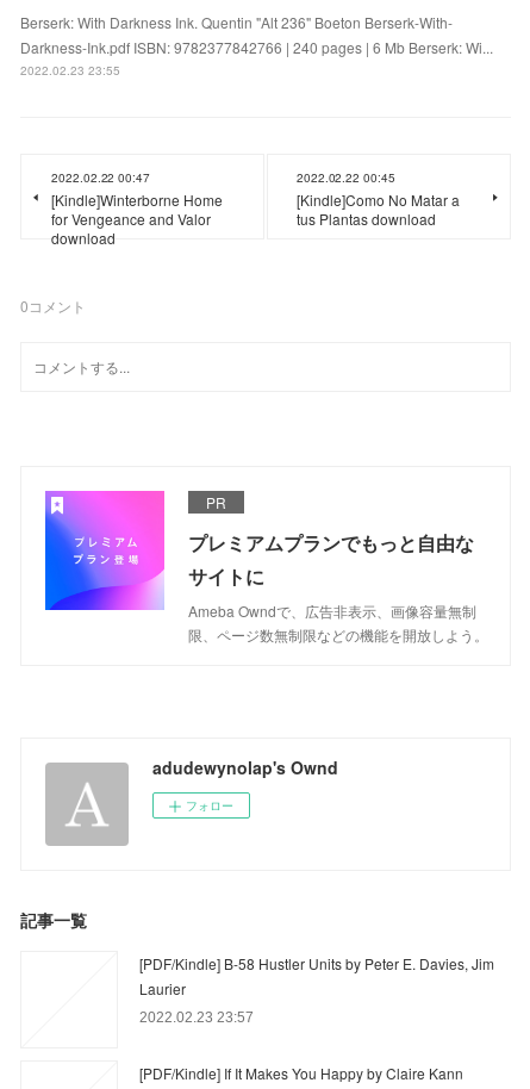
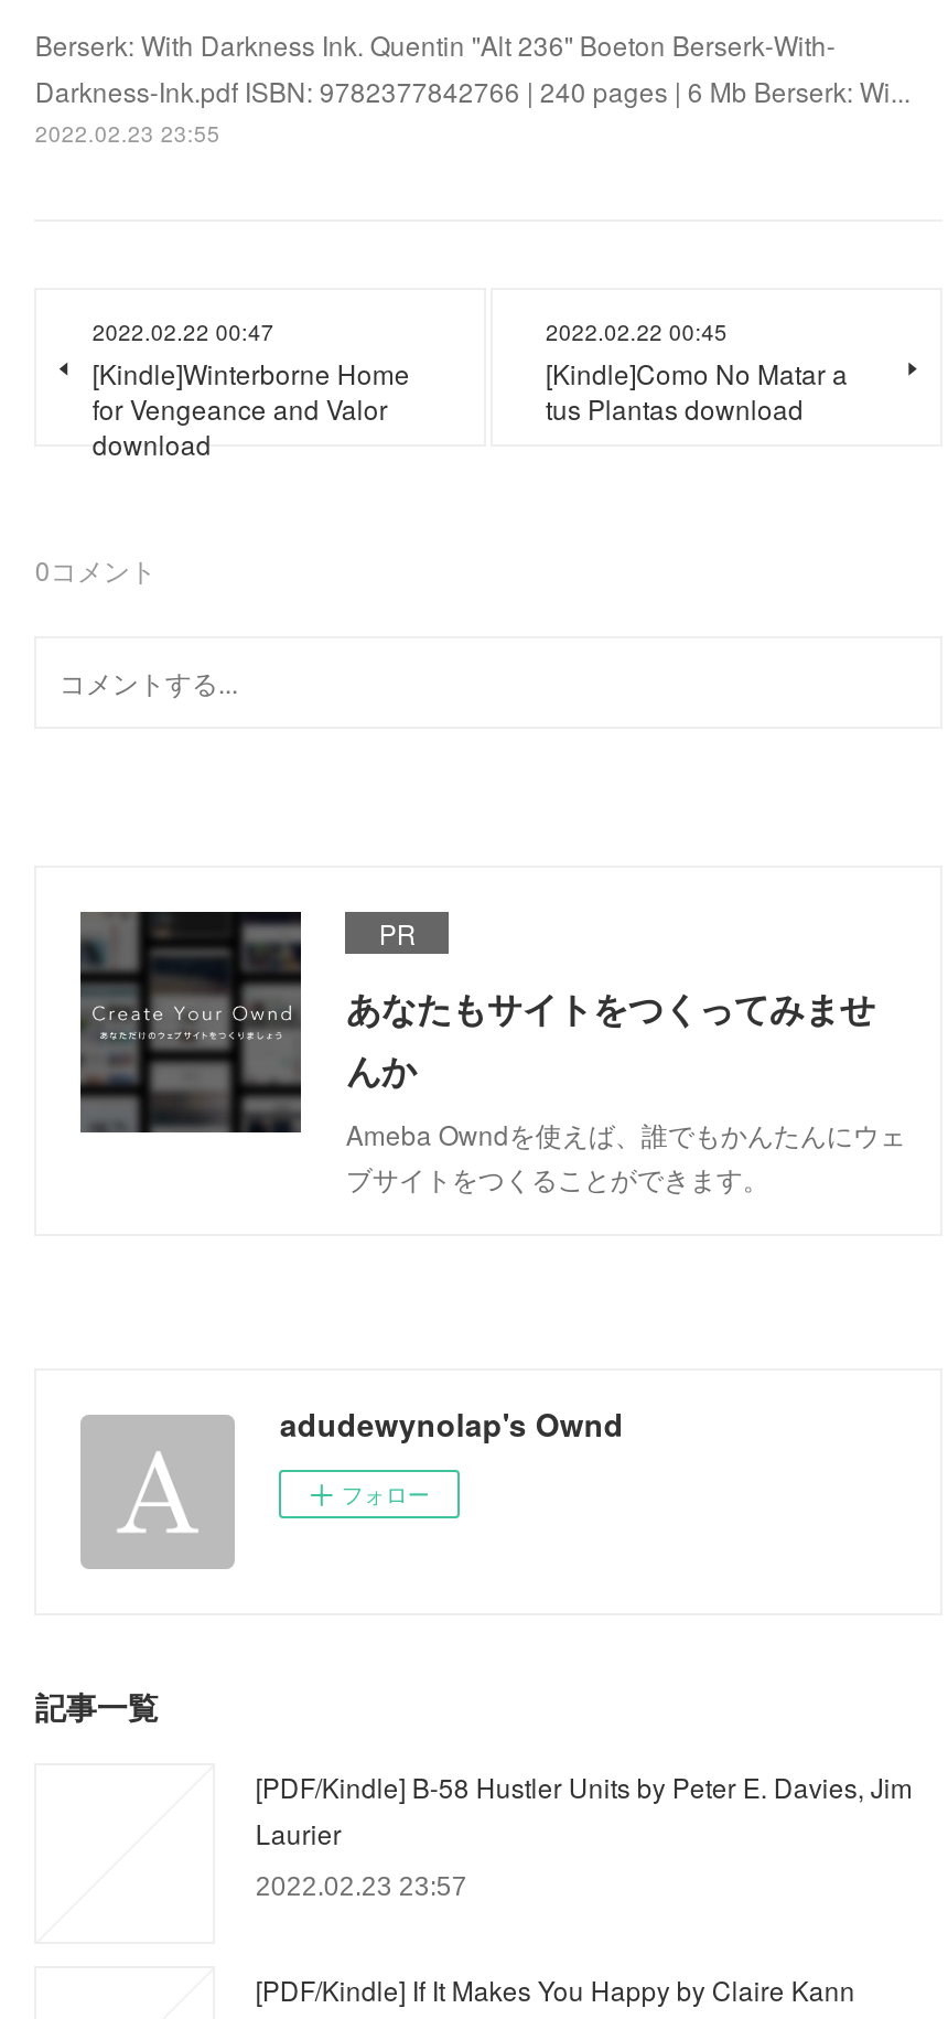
- [image]
- プレミアムプランでもっと自由な
- サイトに
- Ameba Owndで、広告非表示、画像容量無制
- 限、ページ数無制限などの機能を開放しよう。
+ [image]
+ あなたもサイトをつくってみませ
+ んか
+ Ameba Owndを使えば、誰でもかんたんにウェ
+ ブサイトをつくることができます。
